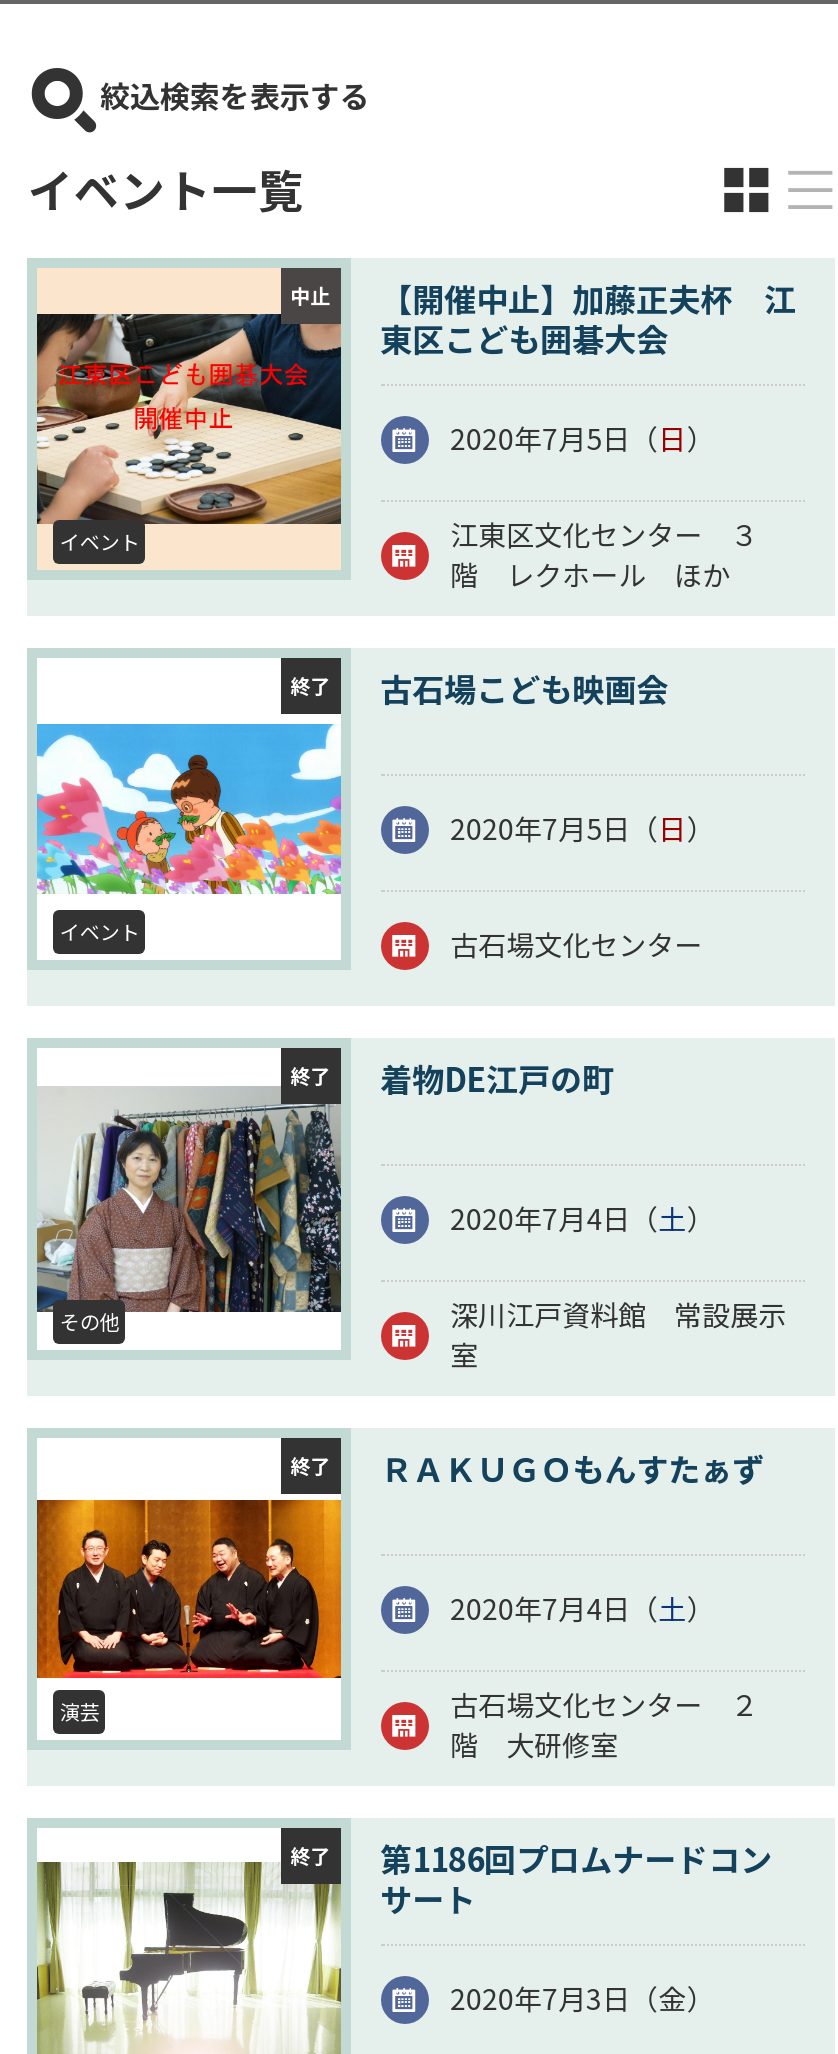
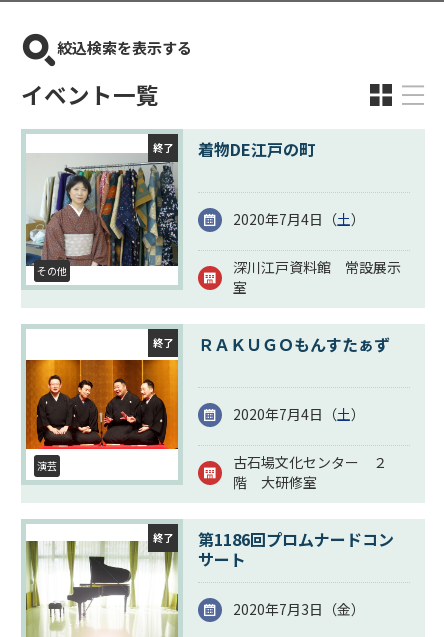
- [image]
- 中止

- 【開催中止】加藤正夫杯 江
- 東区こども囲碁大会
- 2020年7月5日（日）
- 江東区文化センター ３
- 階 レクホール ほか
- 終了

- イベント

- 古石場こども映画会
- 2020年7月5日（日）
- 古石場文化センター

- [image]
- イベント
